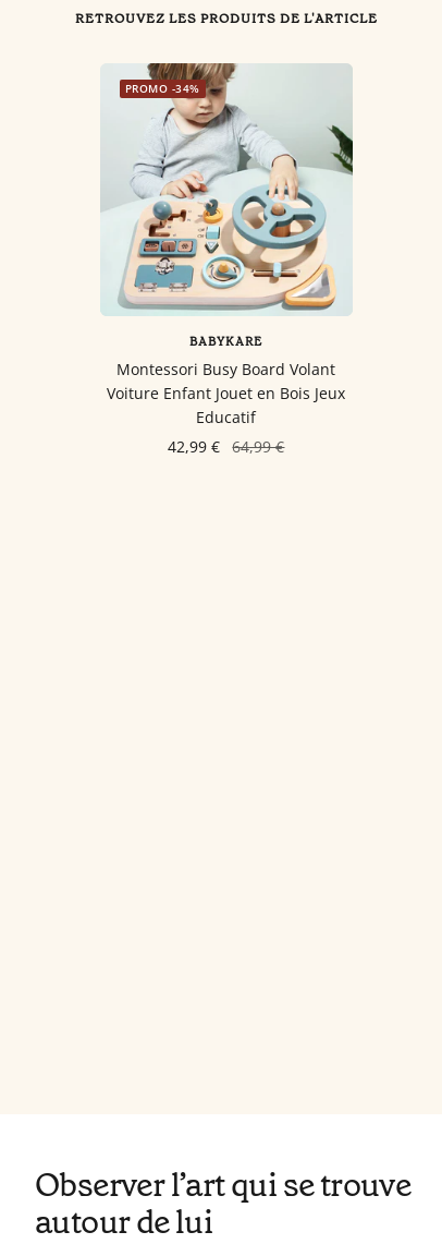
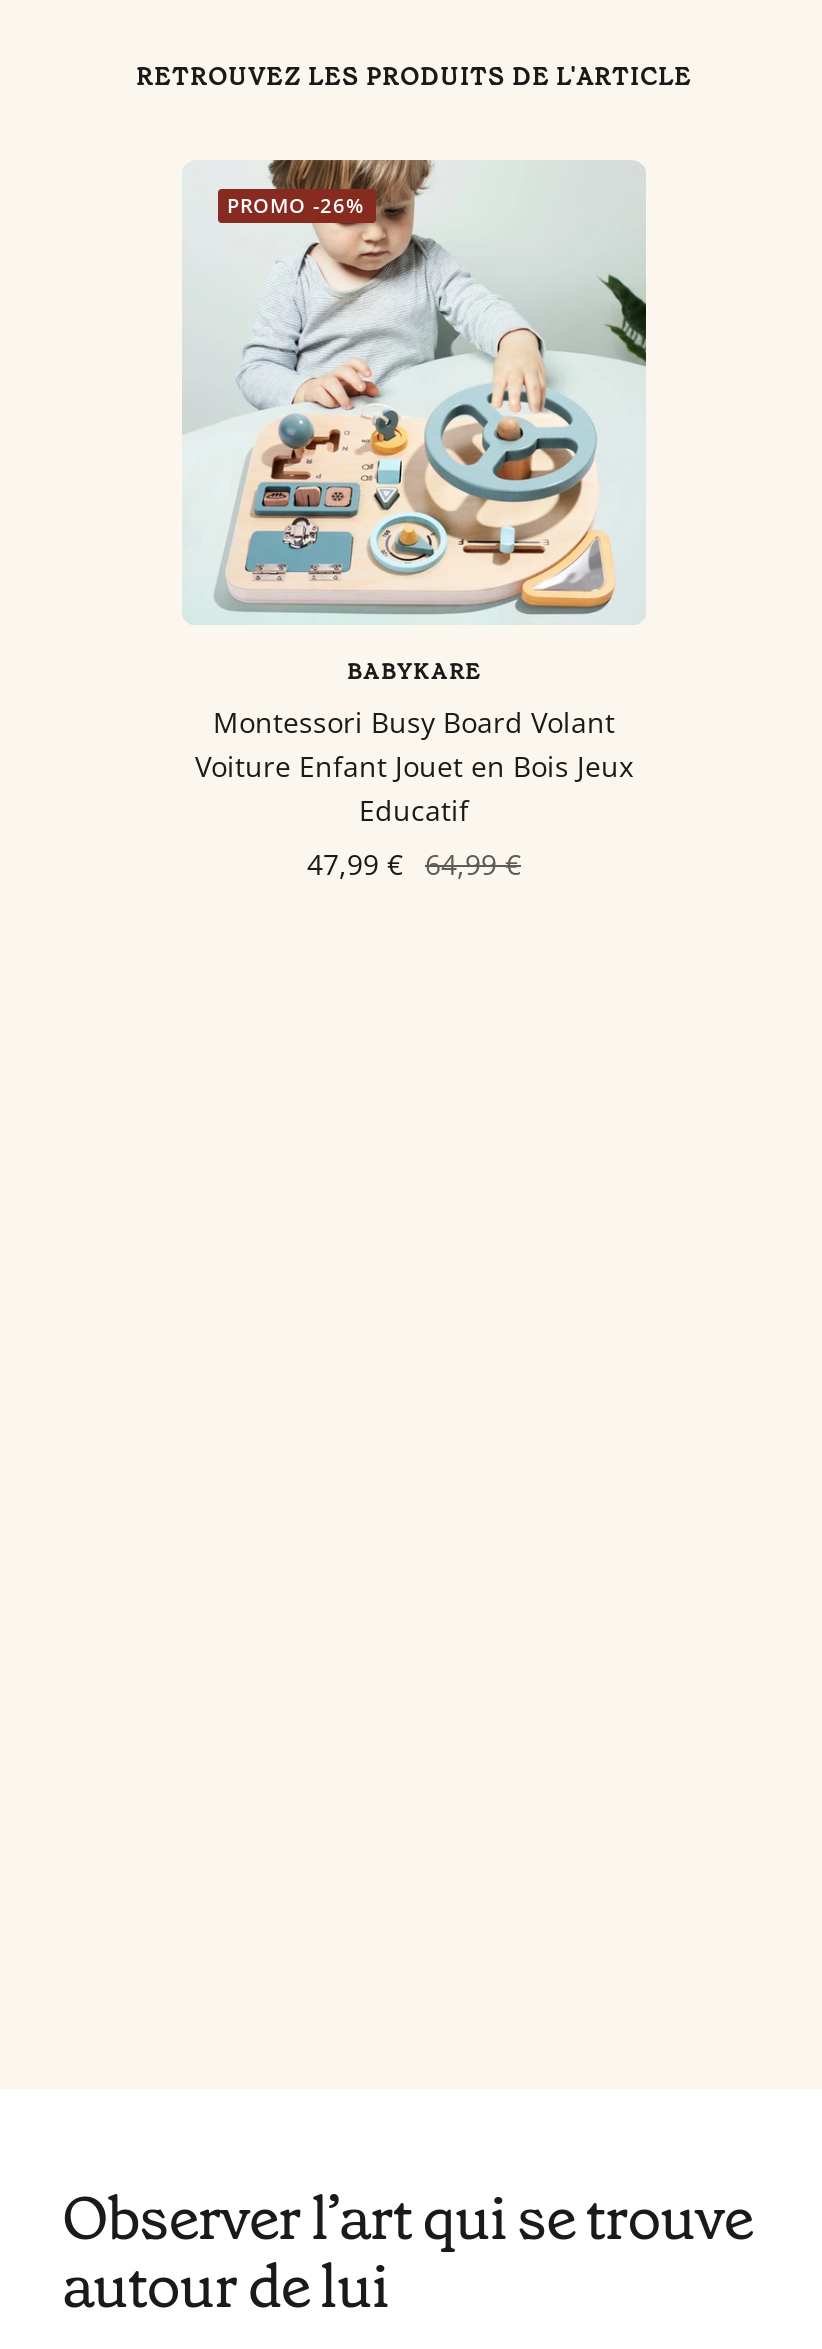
- PROMO -34%
+ PROMO -26%

- 42,99 € 64,99 €
+ 47,99 € 64,99 €
